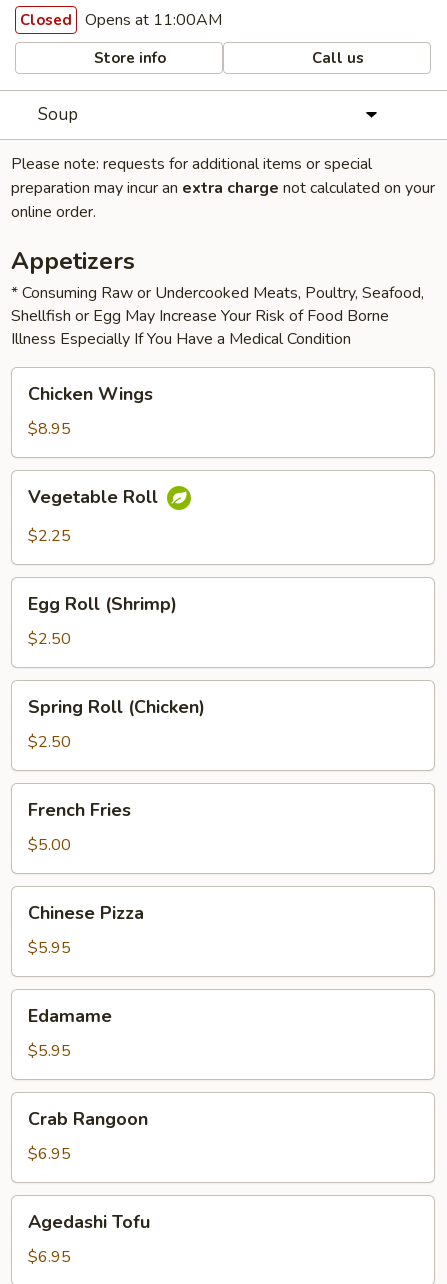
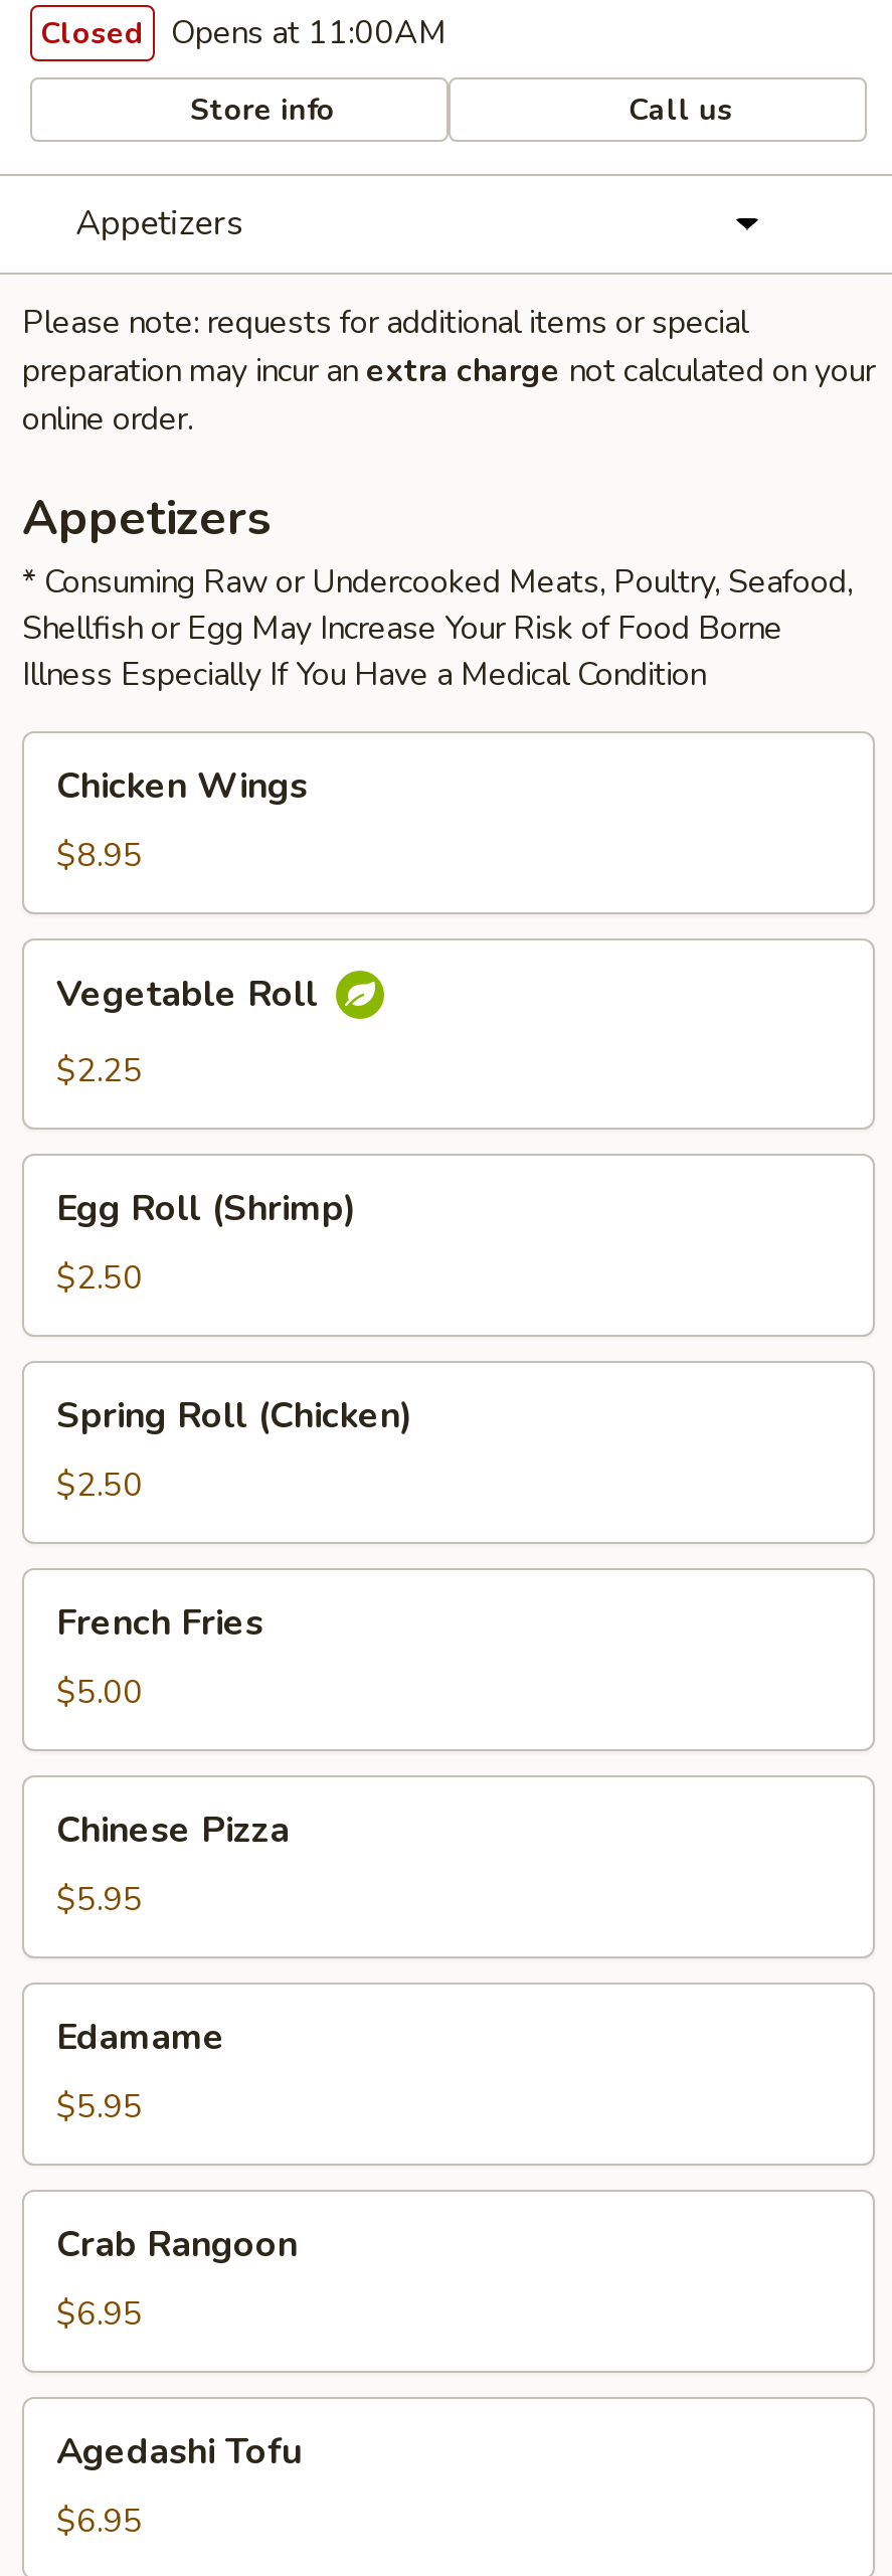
- Soup
+ Appetizers
